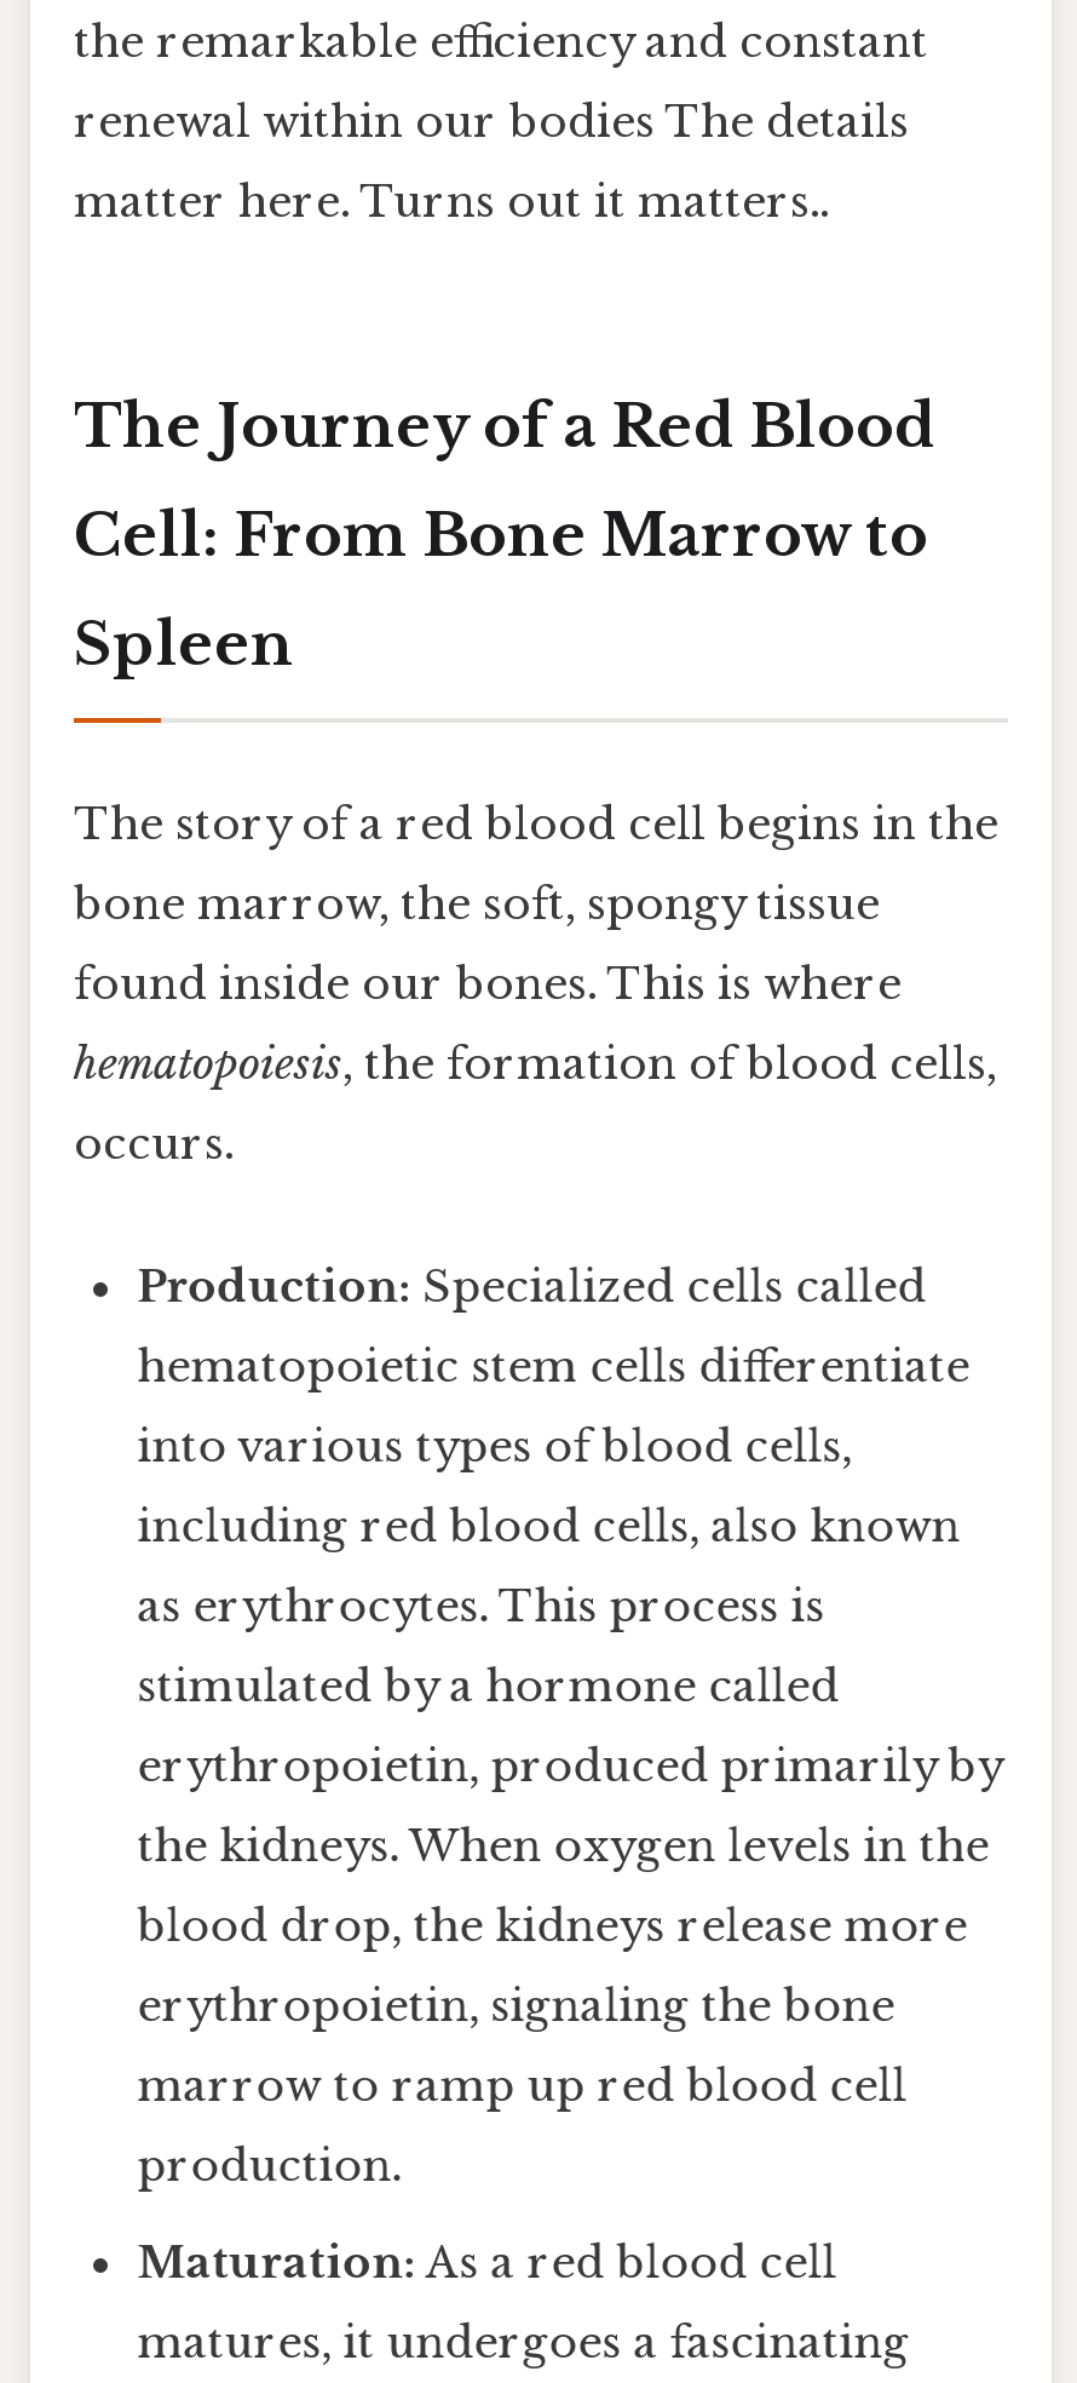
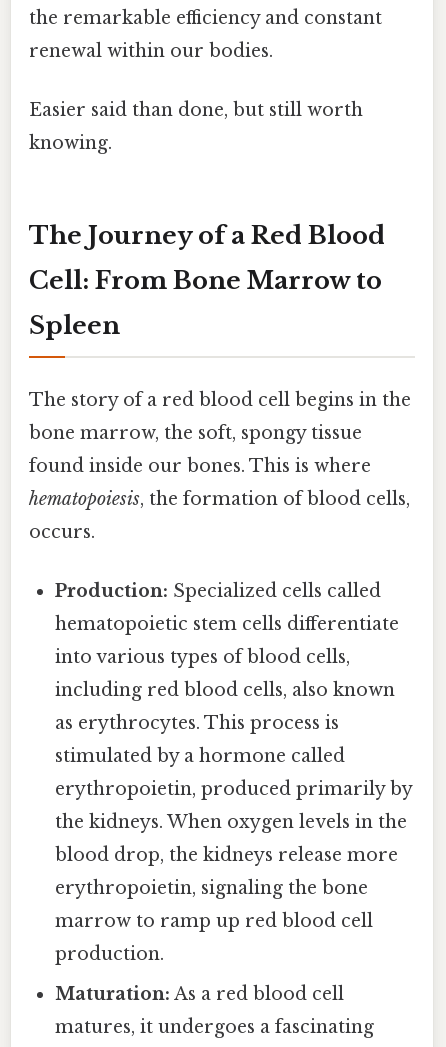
- renewal within our bodies The details
- matter here. Turns out it matters..
+ renewal within our bodies.
+ Easier said than done, but still worth
+ knowing.
